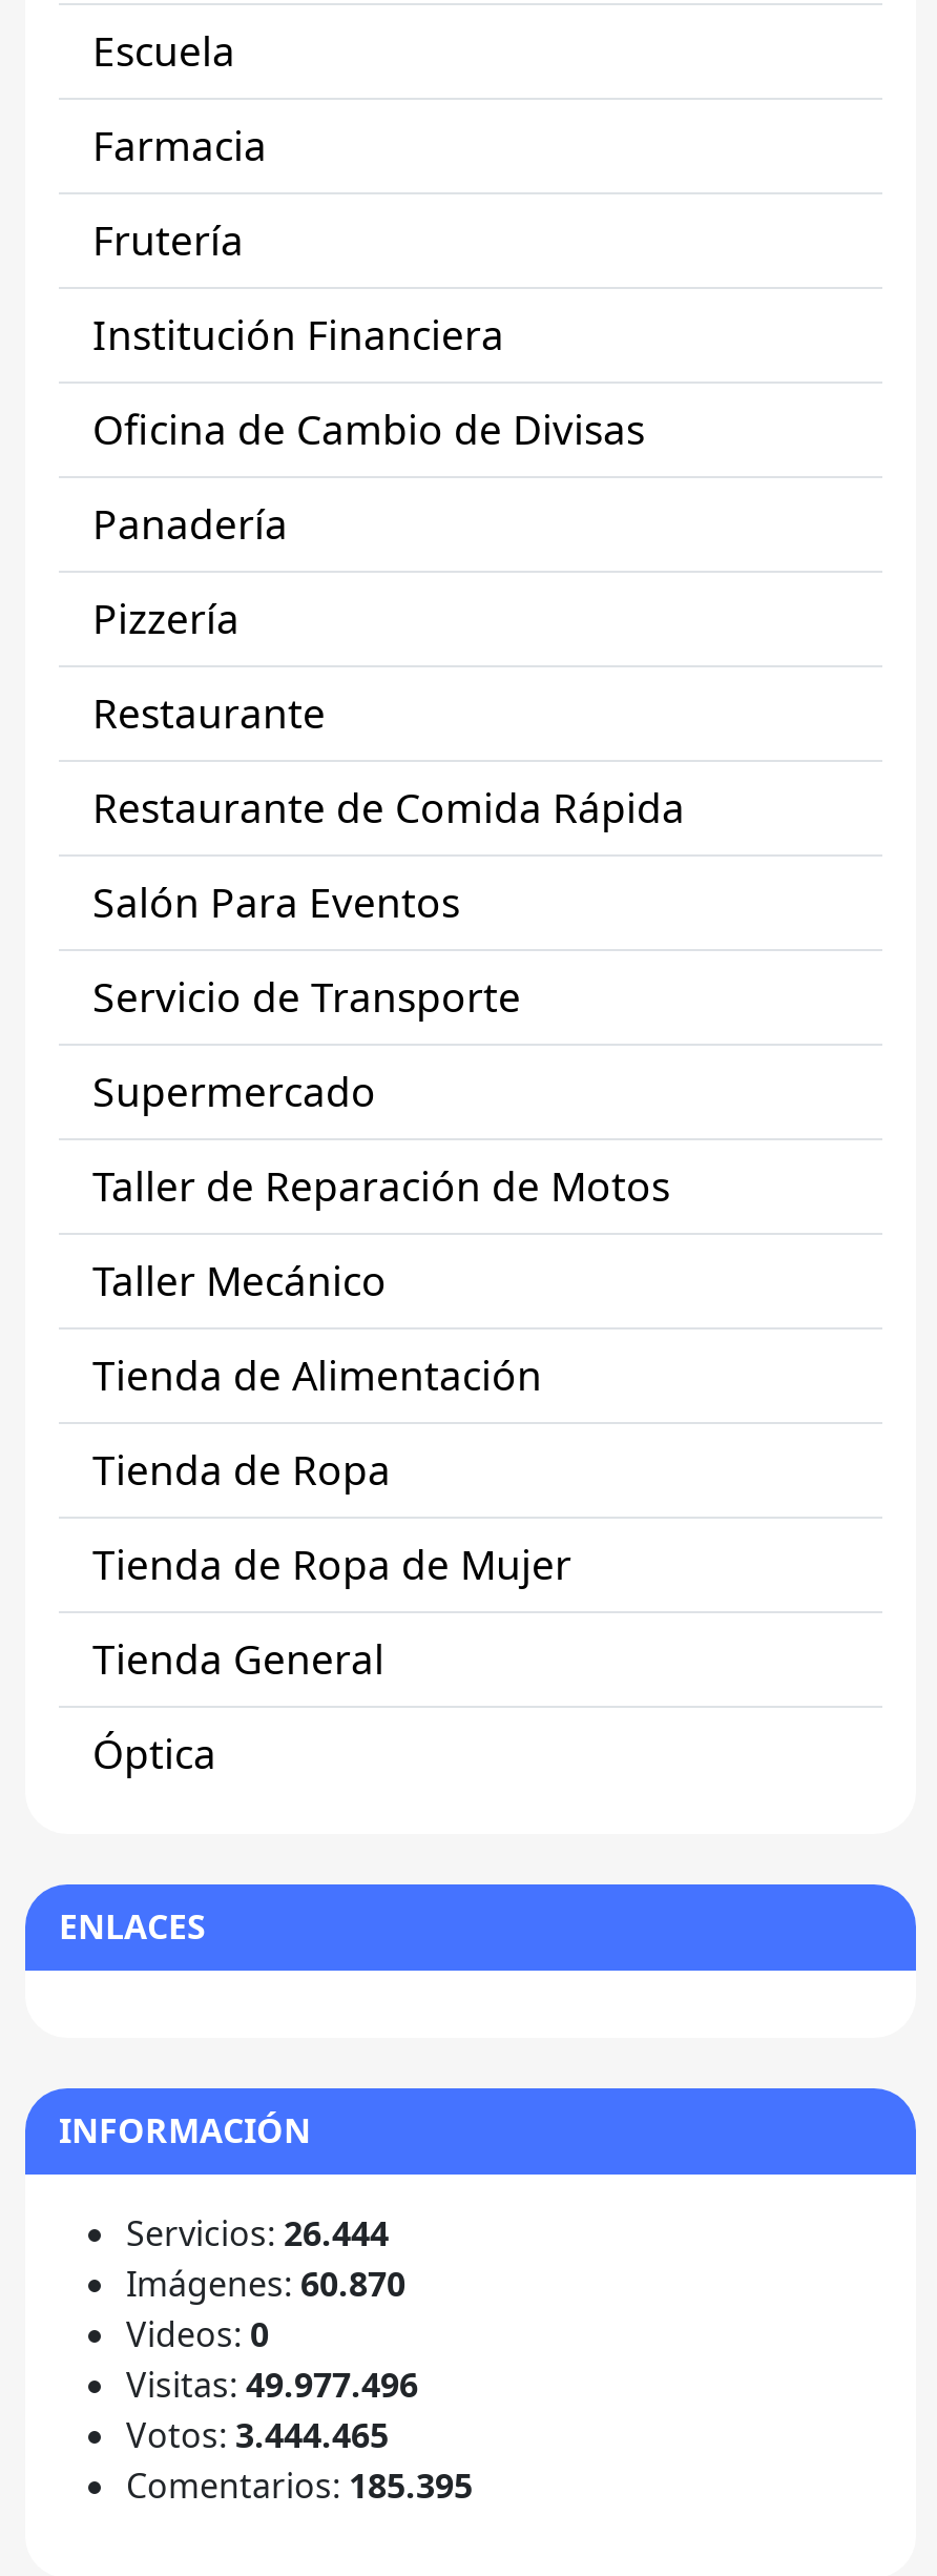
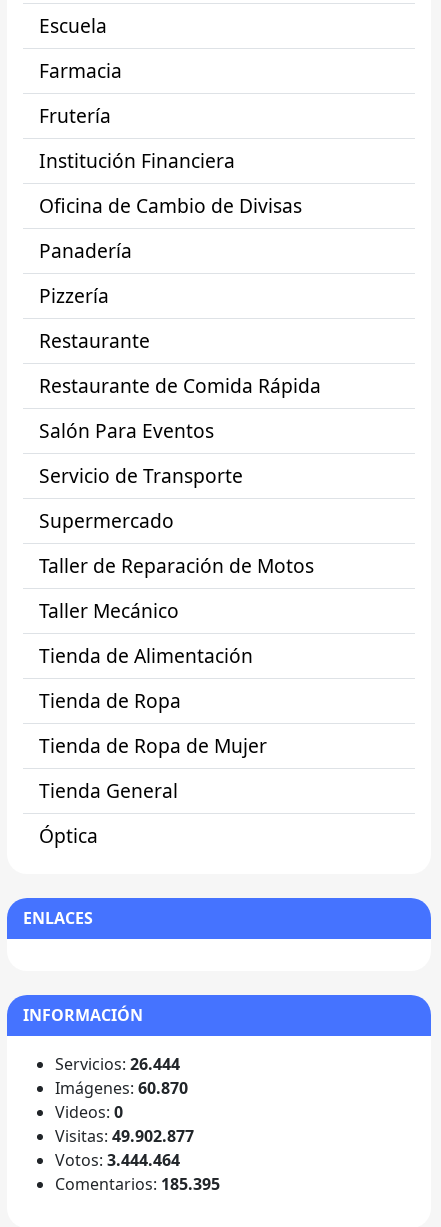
- Visitas: 49.977.496
+ Visitas: 49.902.877

- Votos: 3.444.465
+ Votos: 3.444.464
